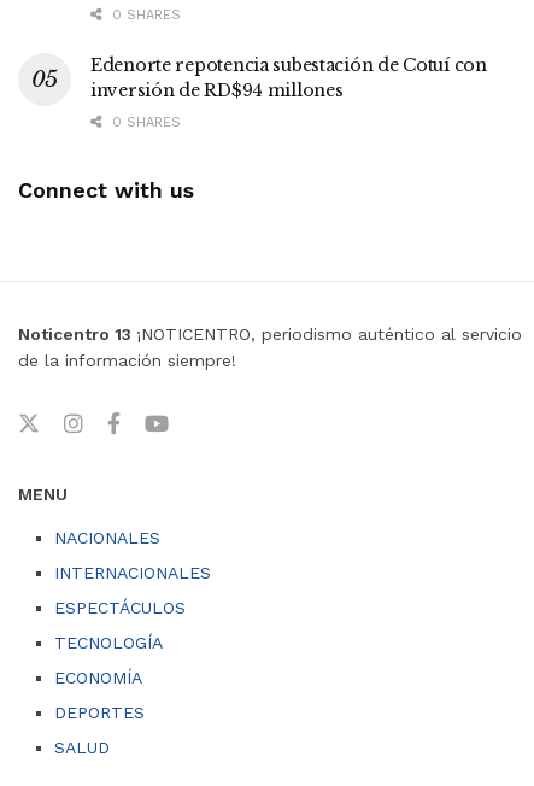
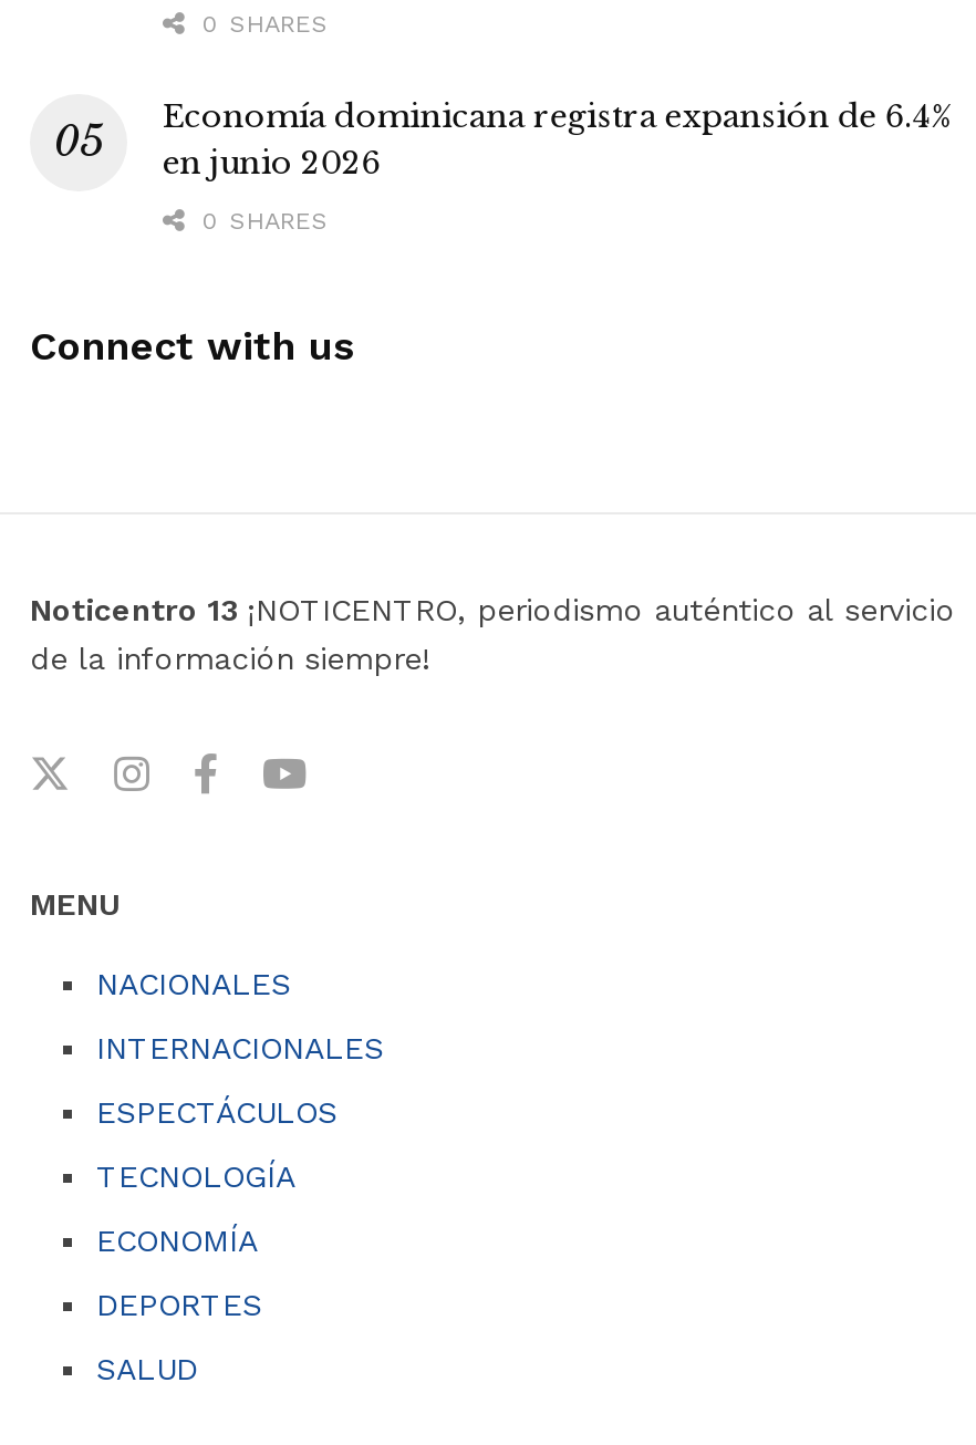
- Edenorte repotencia subestación de Cotuí con
- inversión de RD$94 millones
+ Economía dominicana registra expansión de 6.4%
+ en junio 2026
